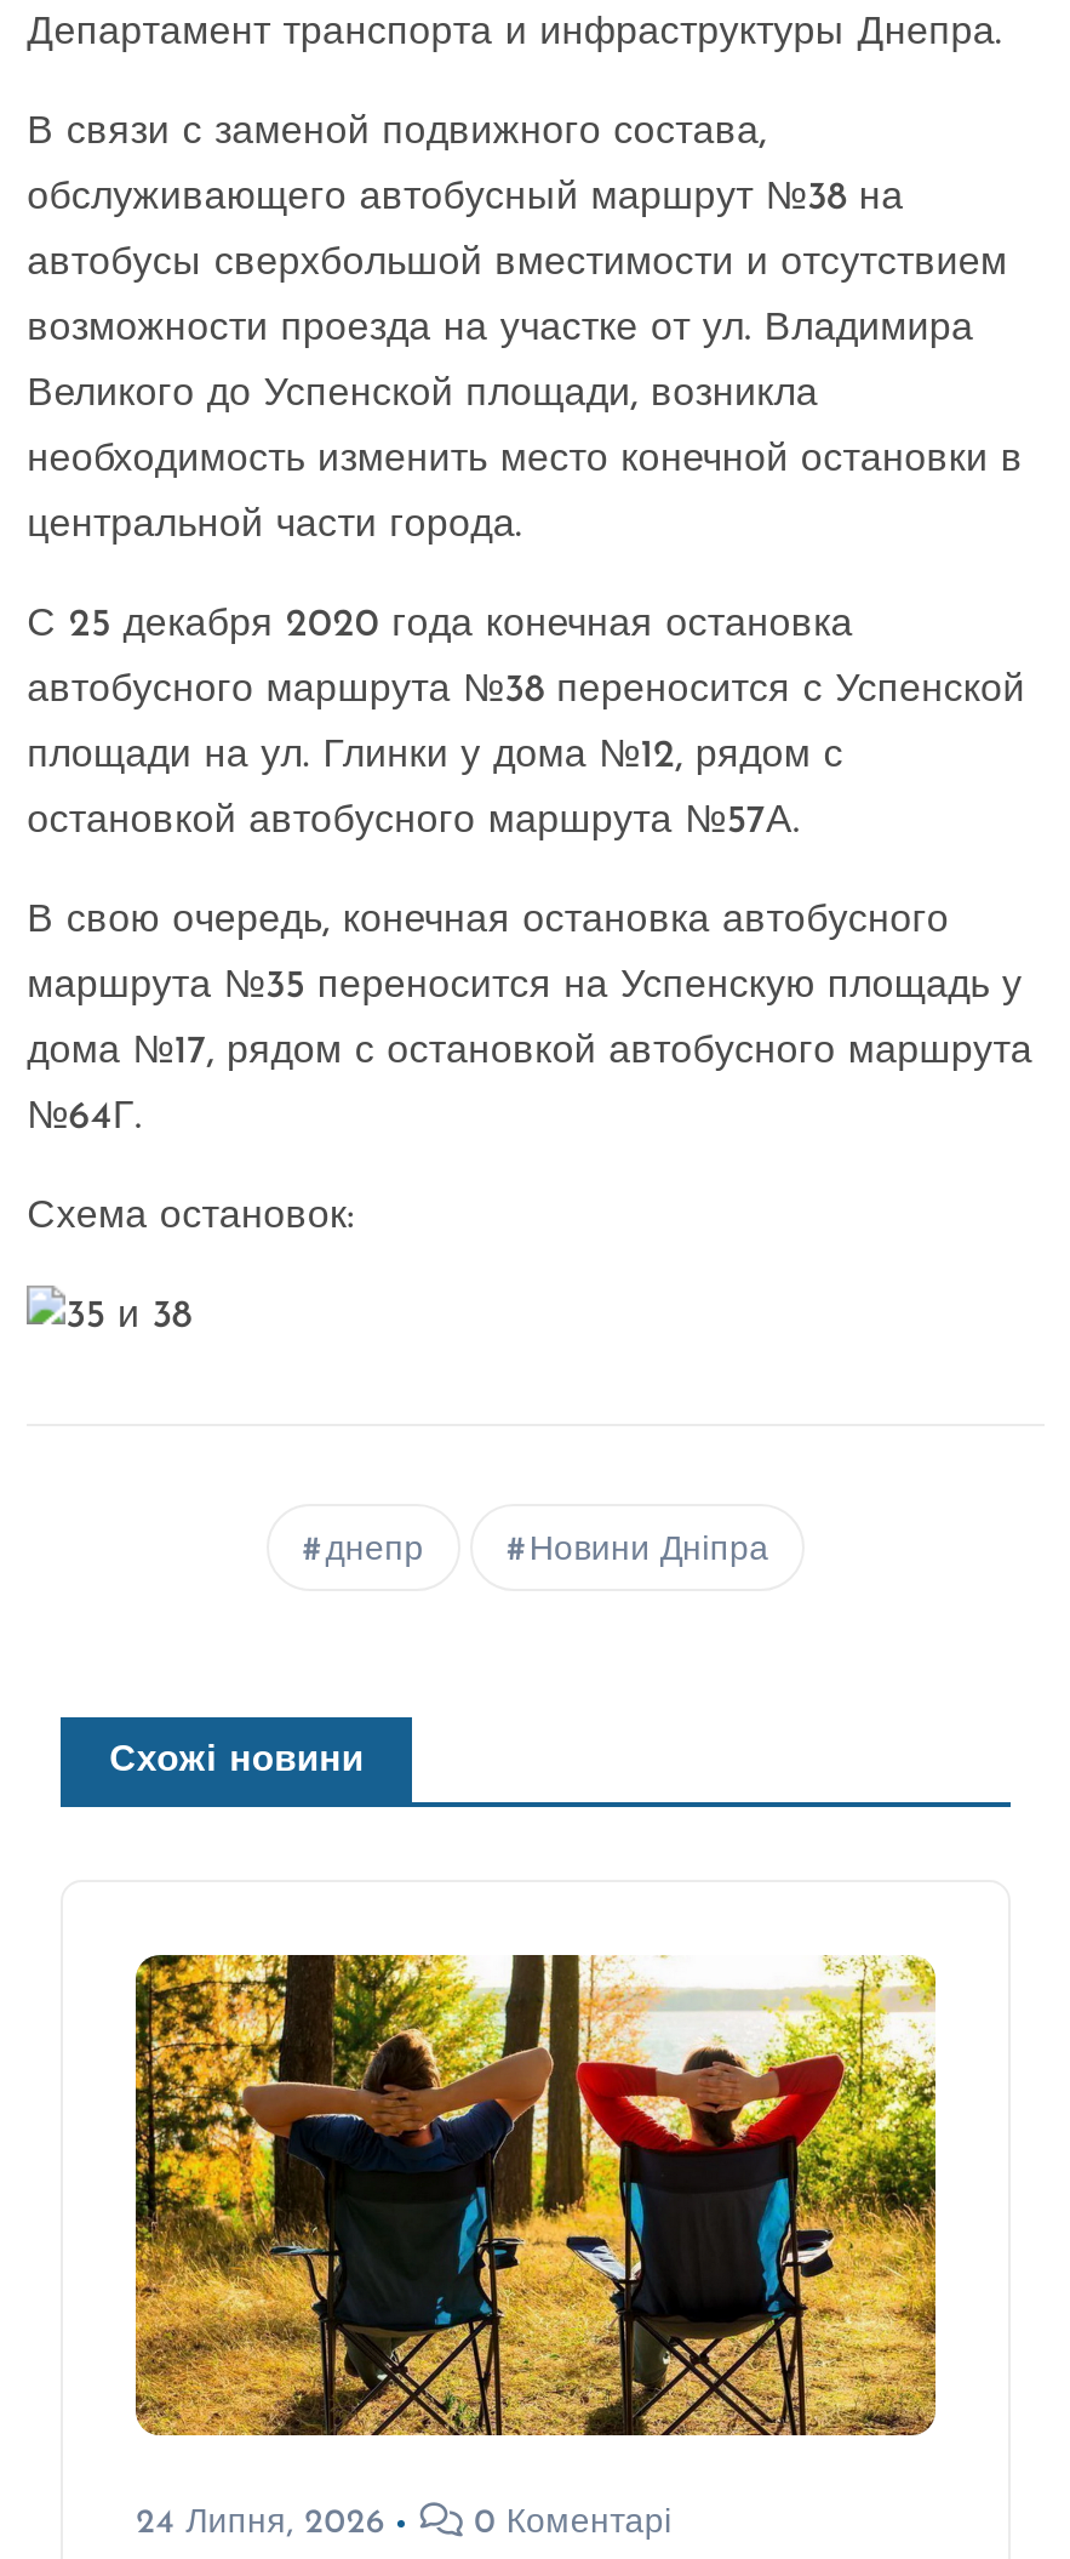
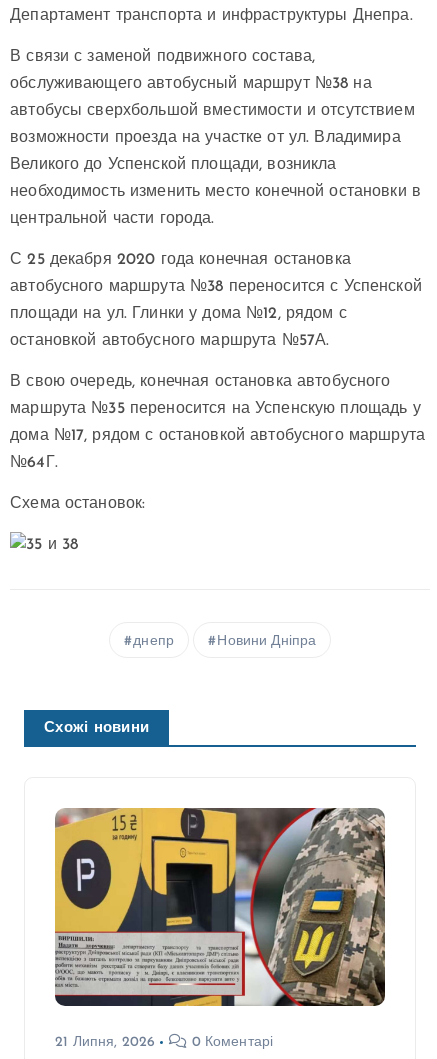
- [image]
- 24 Липня, 2026
+ [image]
+ 21 Липня, 2026
